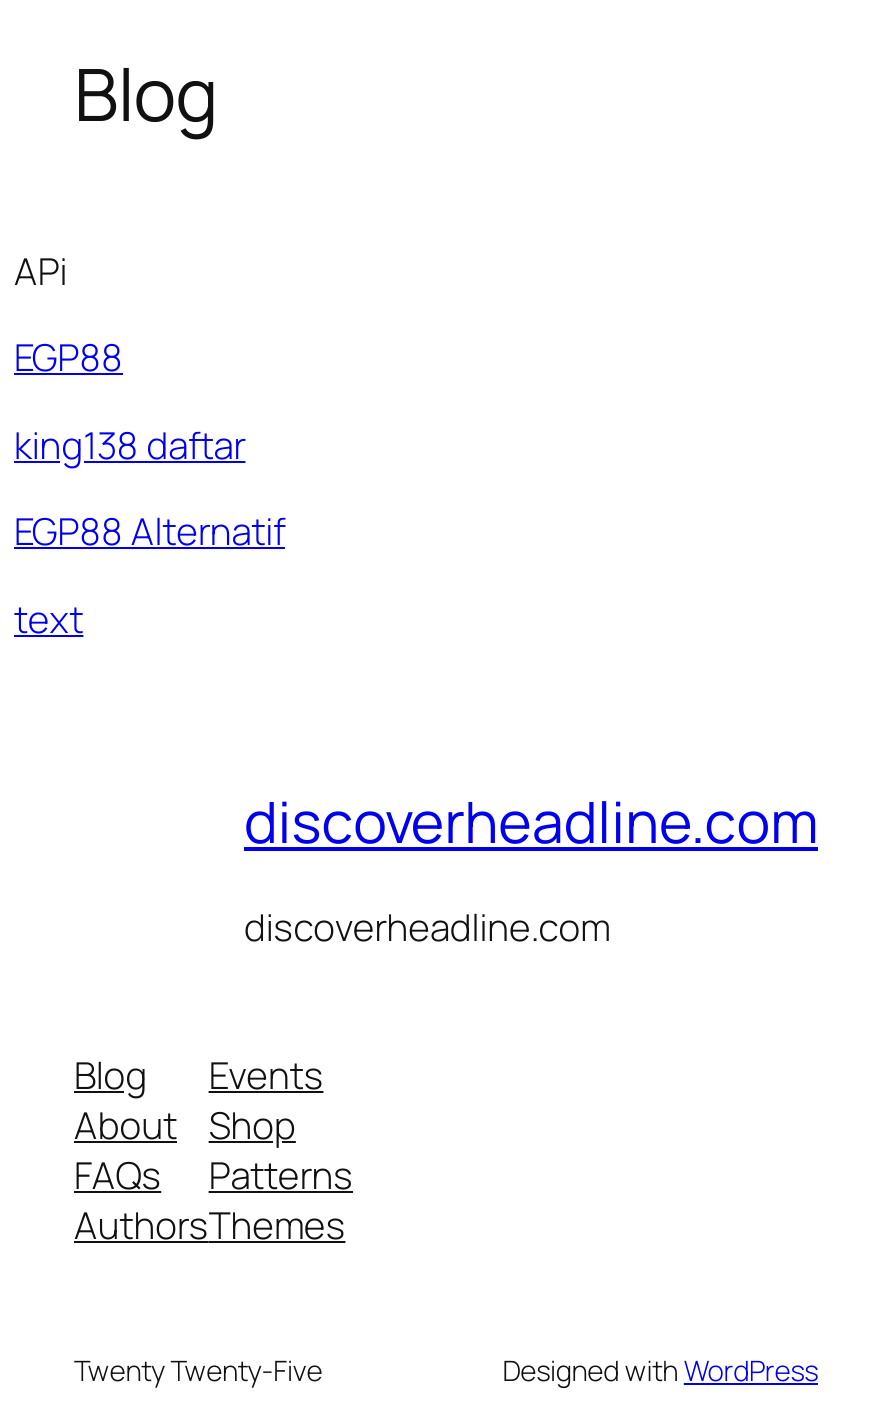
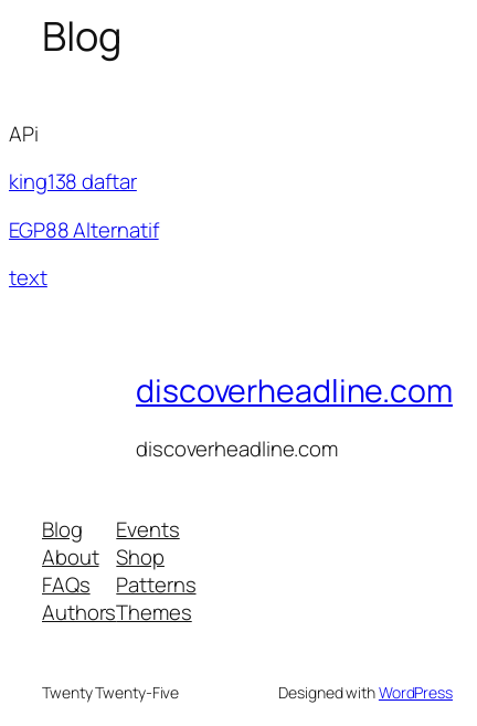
- EGP88
